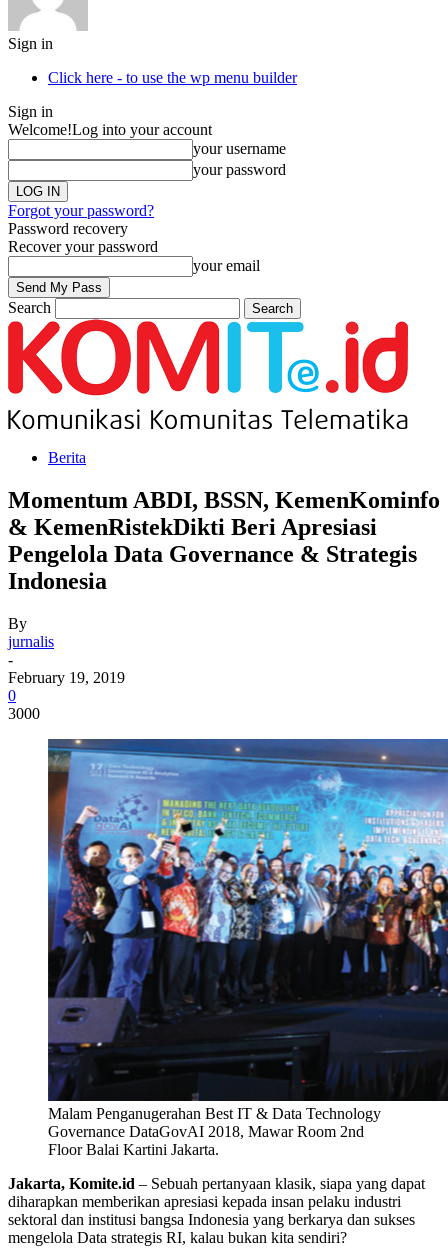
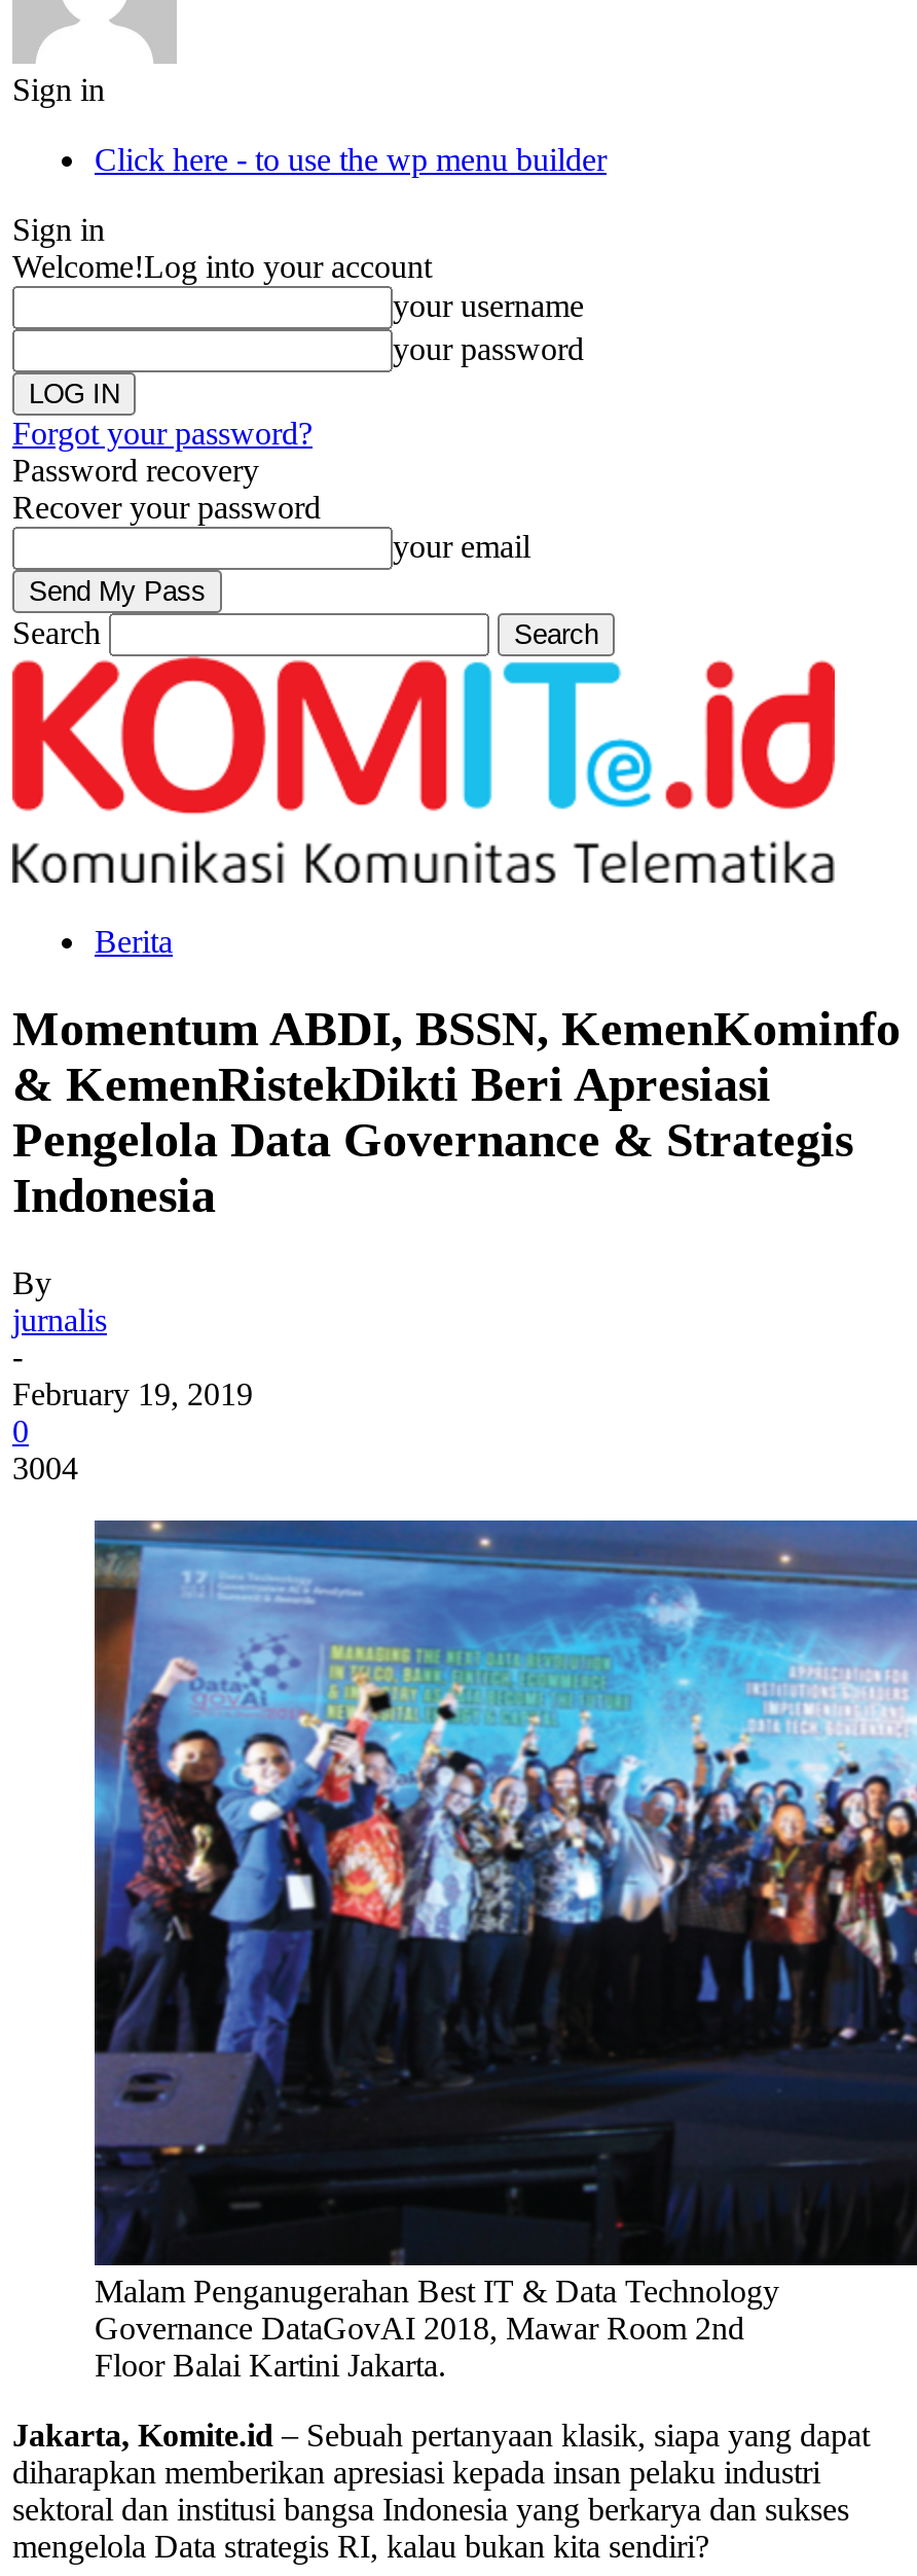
- 3000
+ 3004
